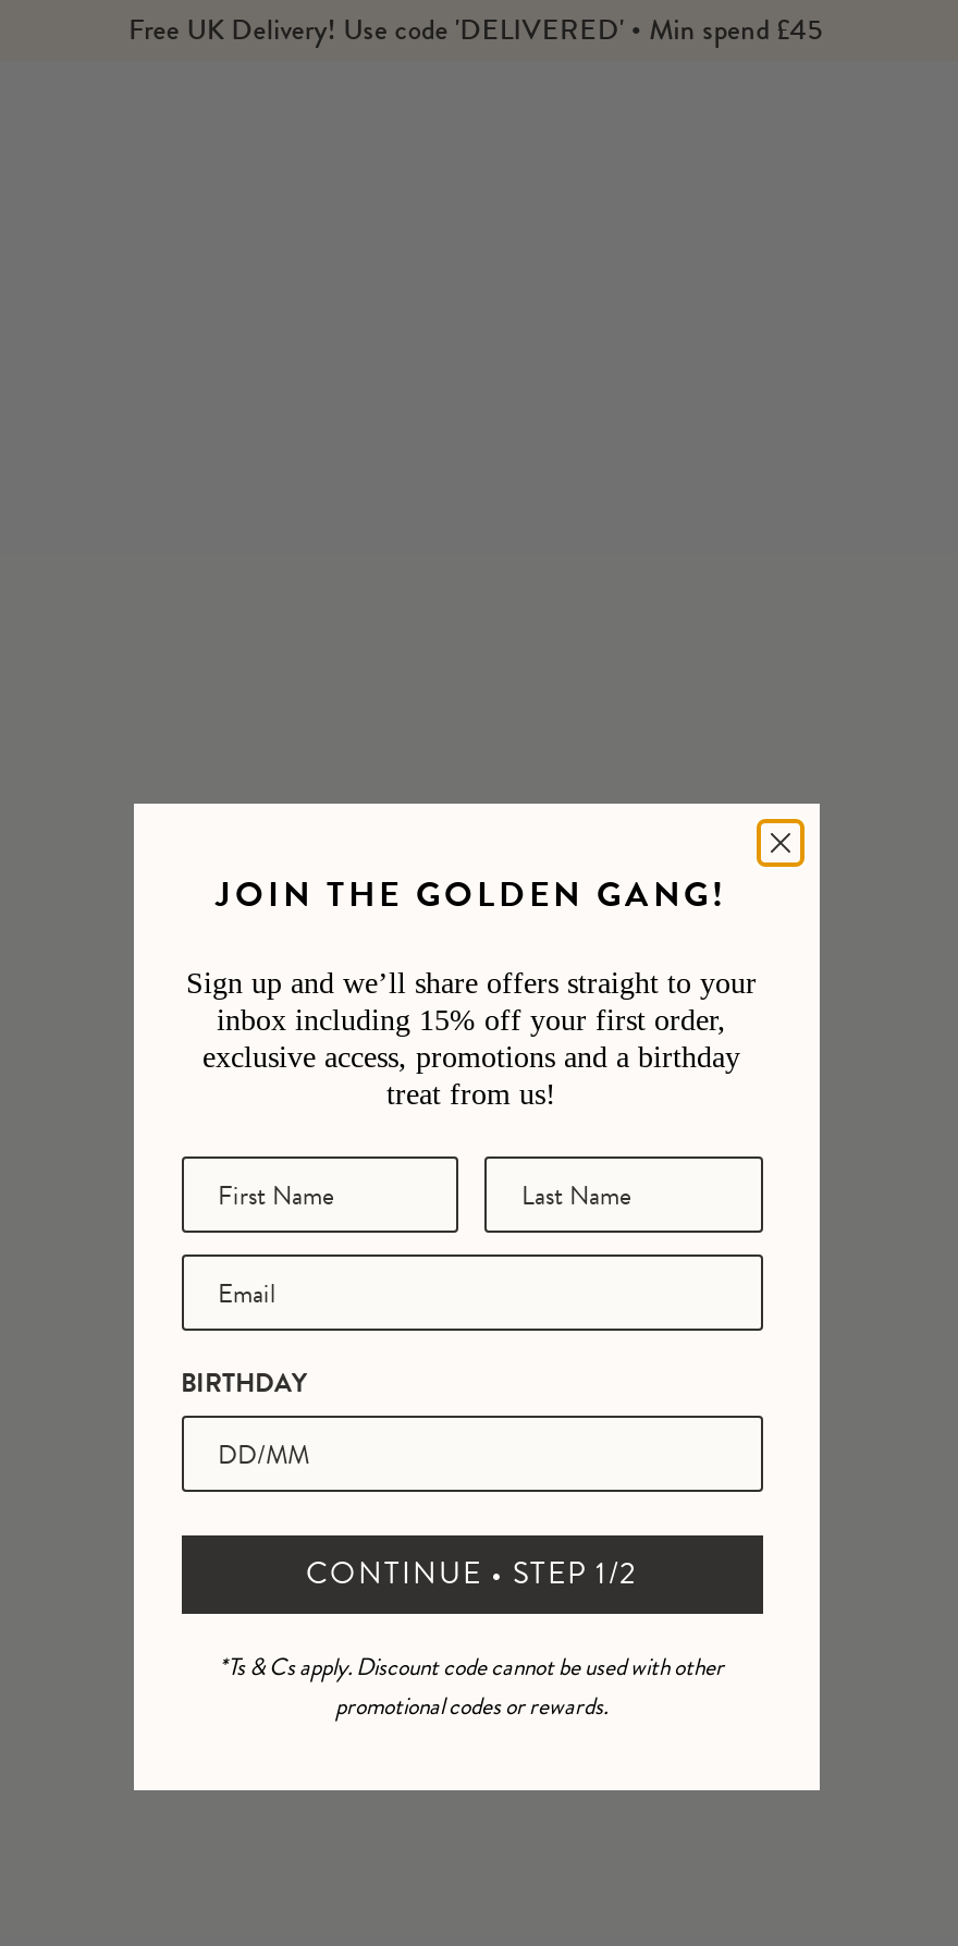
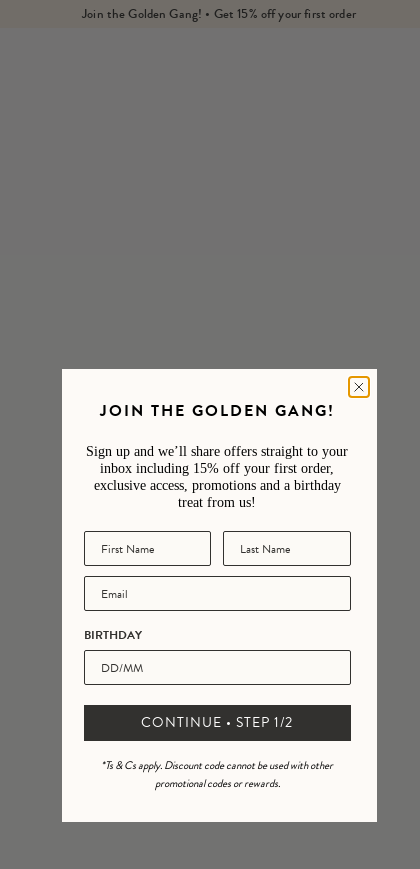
- Free UK Delivery! Use code 'DELIVERED' • Min spend £45
+ Join the Golden Gang! • Get 15% off your first order
